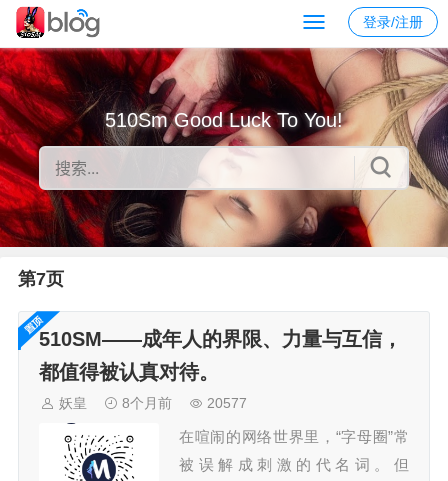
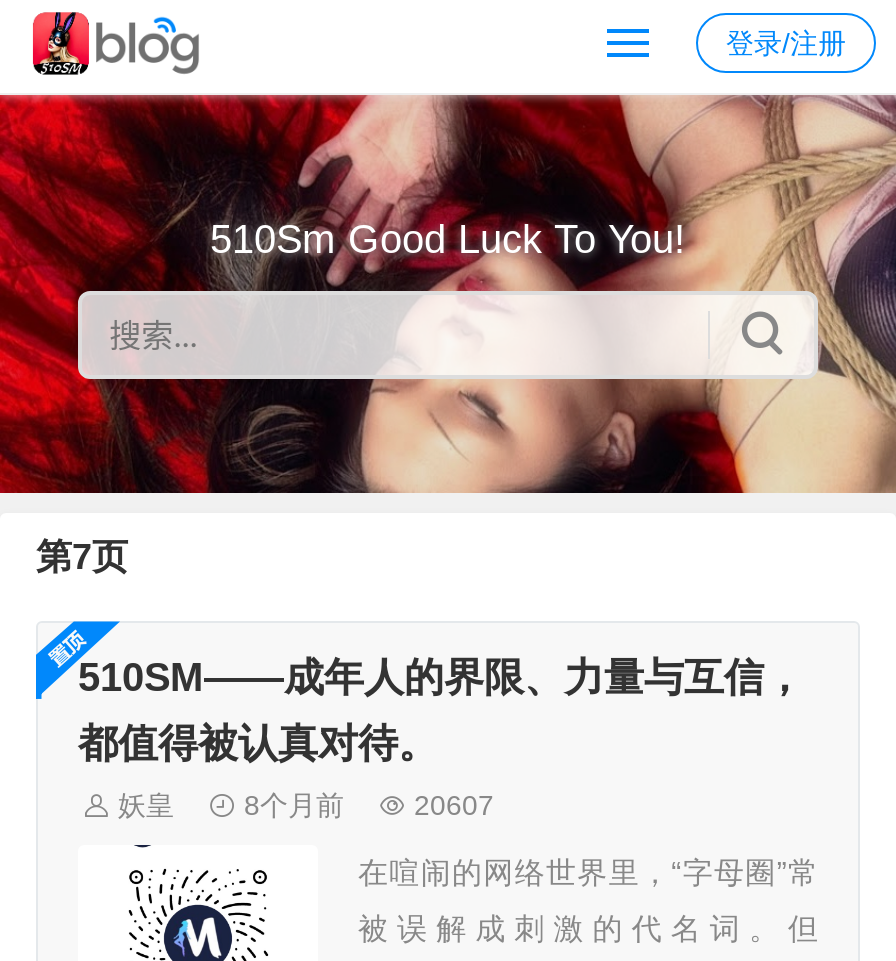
- 20577
+ 20607
